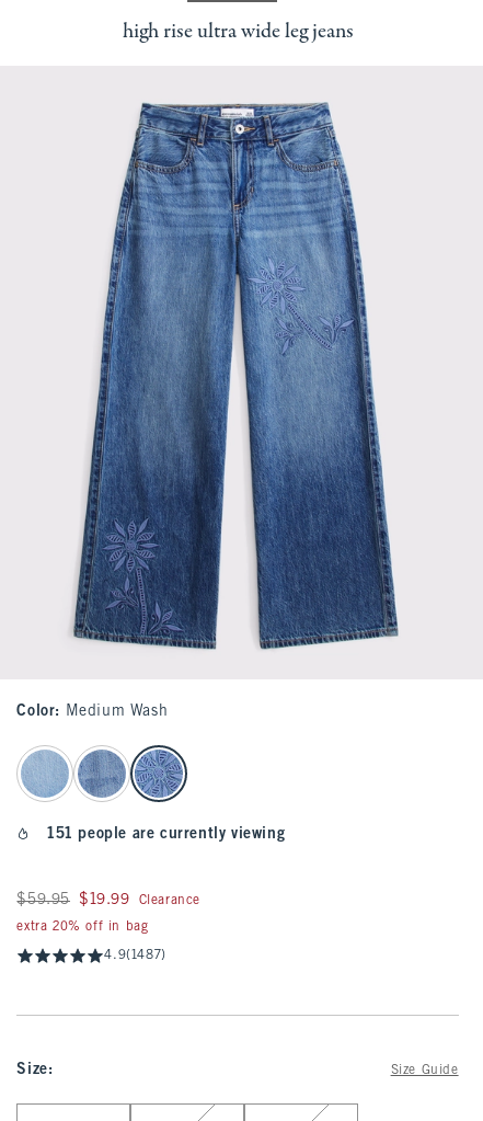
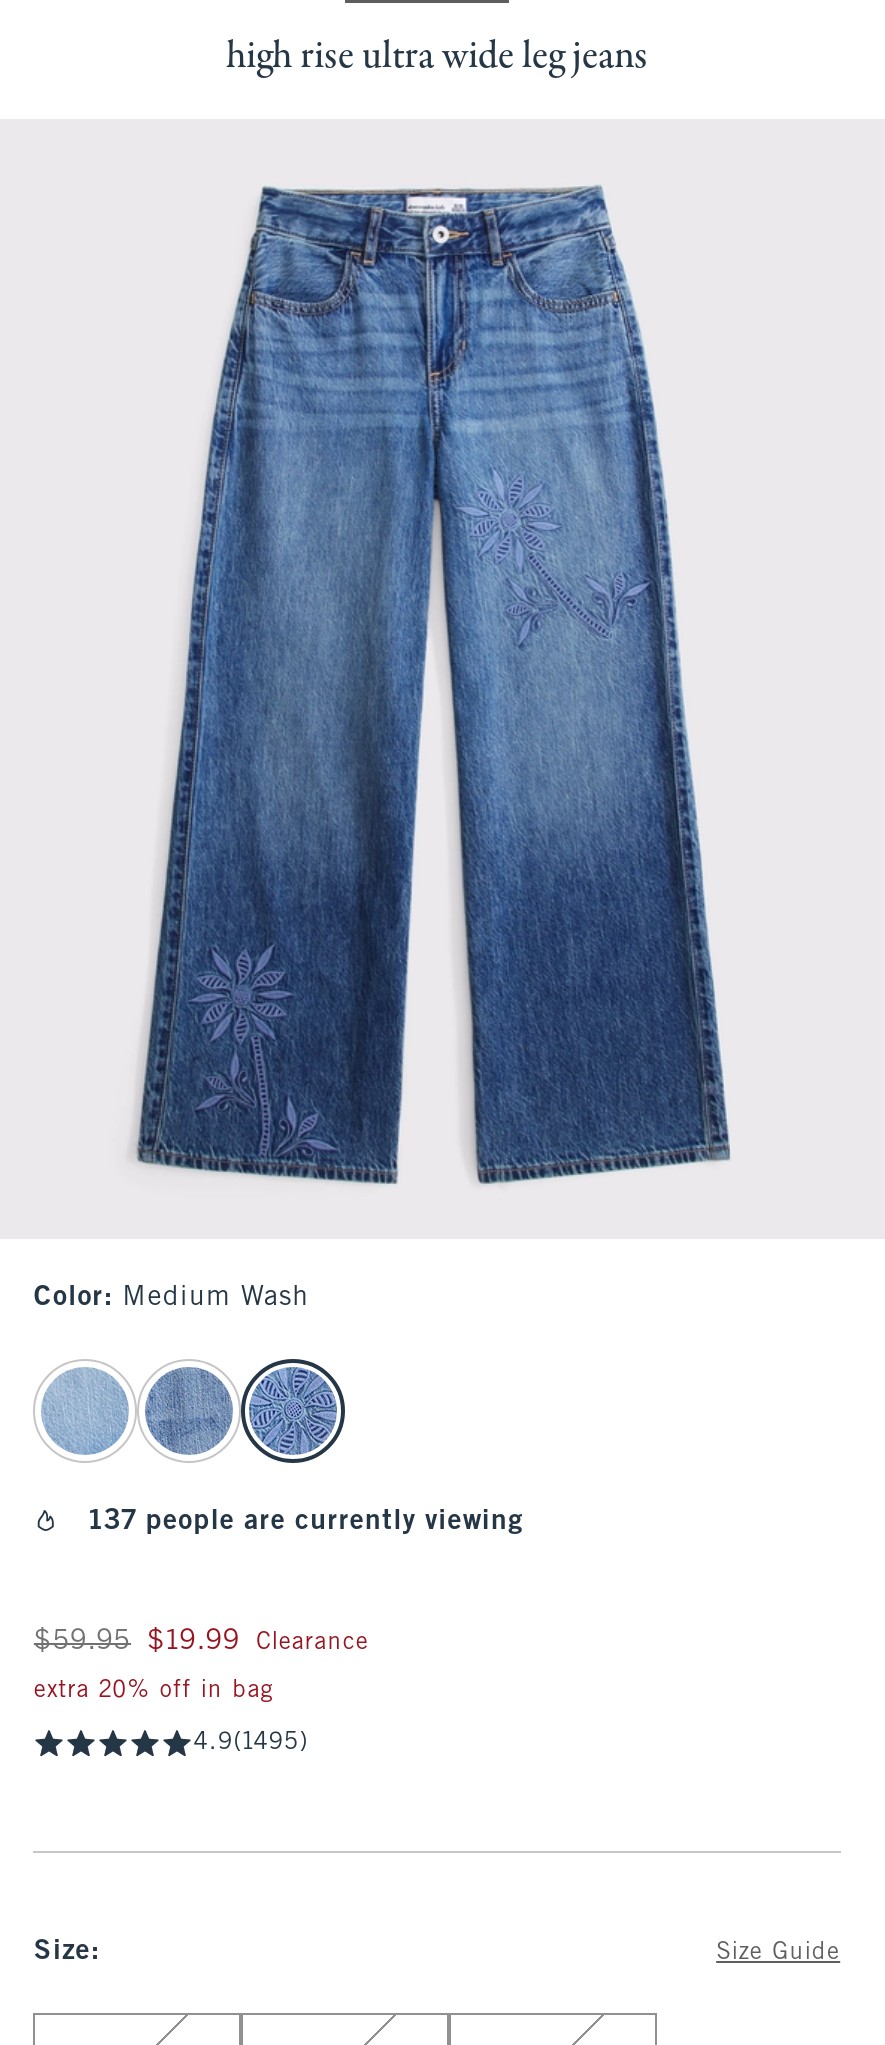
- 151 people are currently viewing
+ 137 people are currently viewing

- 4.9(1487)
+ 4.9(1495)
